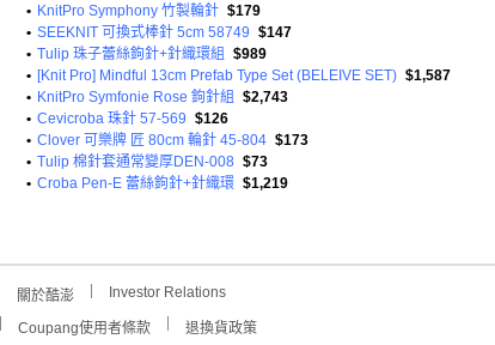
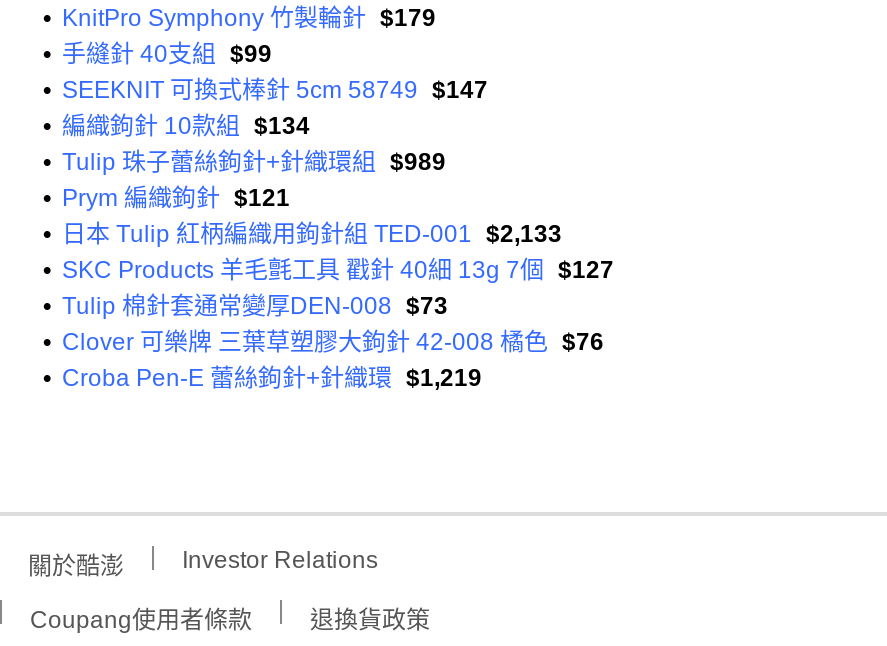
+ • 手縫針 40支組 $99

+ • 編織鉤針 10款組 $134

- • [Knit Pro] Mindful 13cm Prefab Type Set (BELEIVE SET) $1,587
- • KnitPro Symfonie Rose 鉤針組 $2,743
- • Cevicroba 珠針 57-569 $126
- • Clover 可樂牌 匠 80cm 輪針 45-804 $173
+ • Prym 編織鉤針 $121
+ • 日本 Tulip 紅柄編織用鉤針組 TED-001 $2,133
+ • SKC Products 羊毛氈工具 戳針 40細 13g 7個 $127

+ • Clover 可樂牌 三葉草塑膠大鉤針 42-008 橘色 $76
